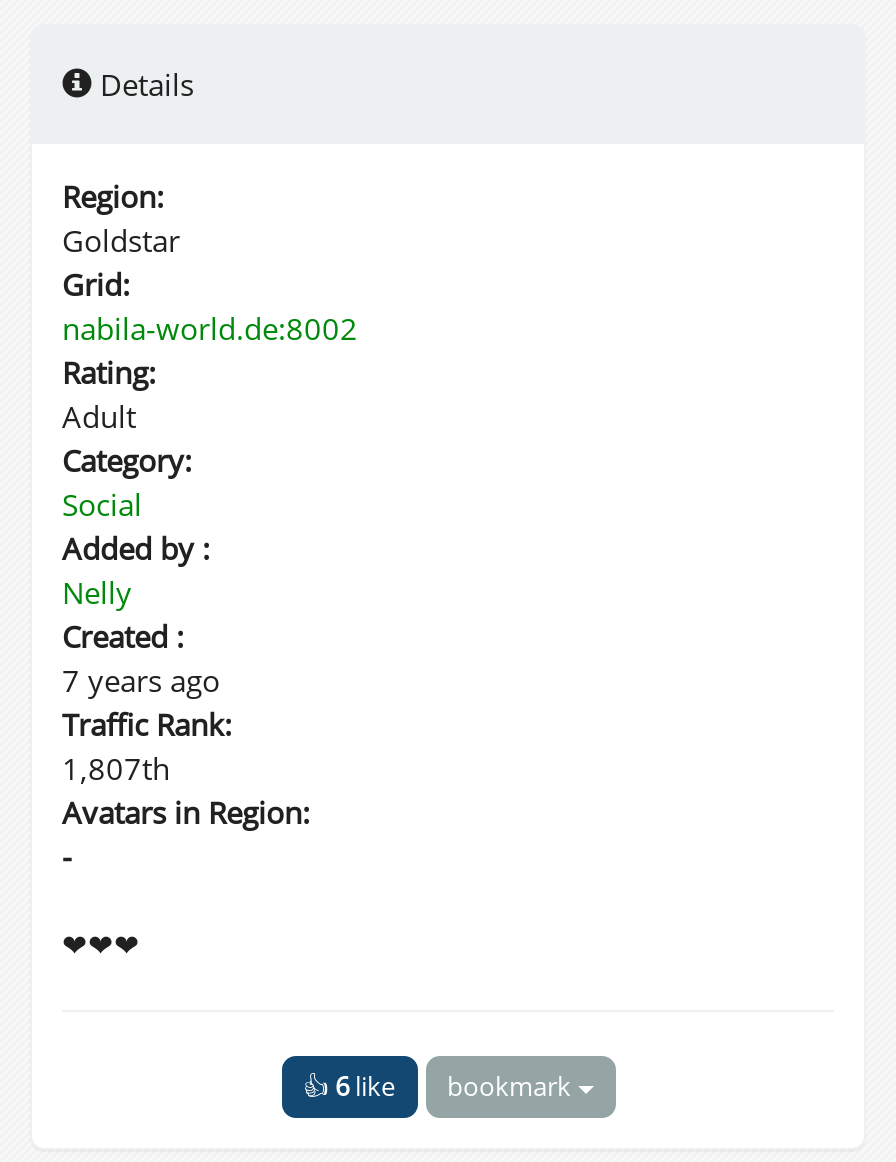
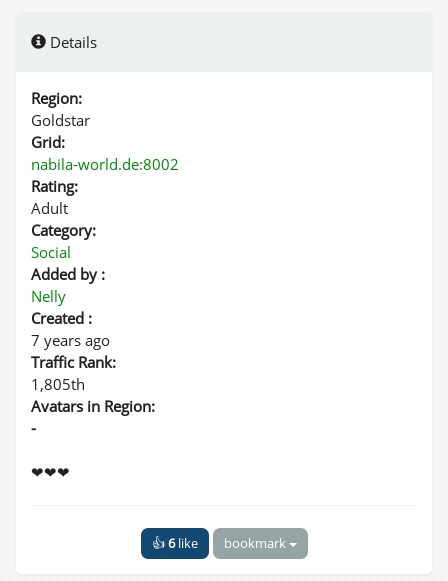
- 1,807th
+ 1,805th
